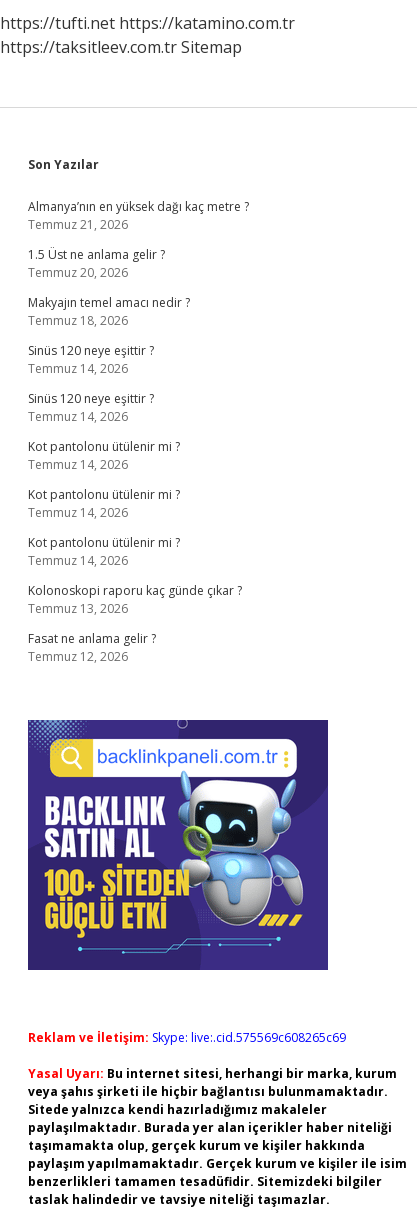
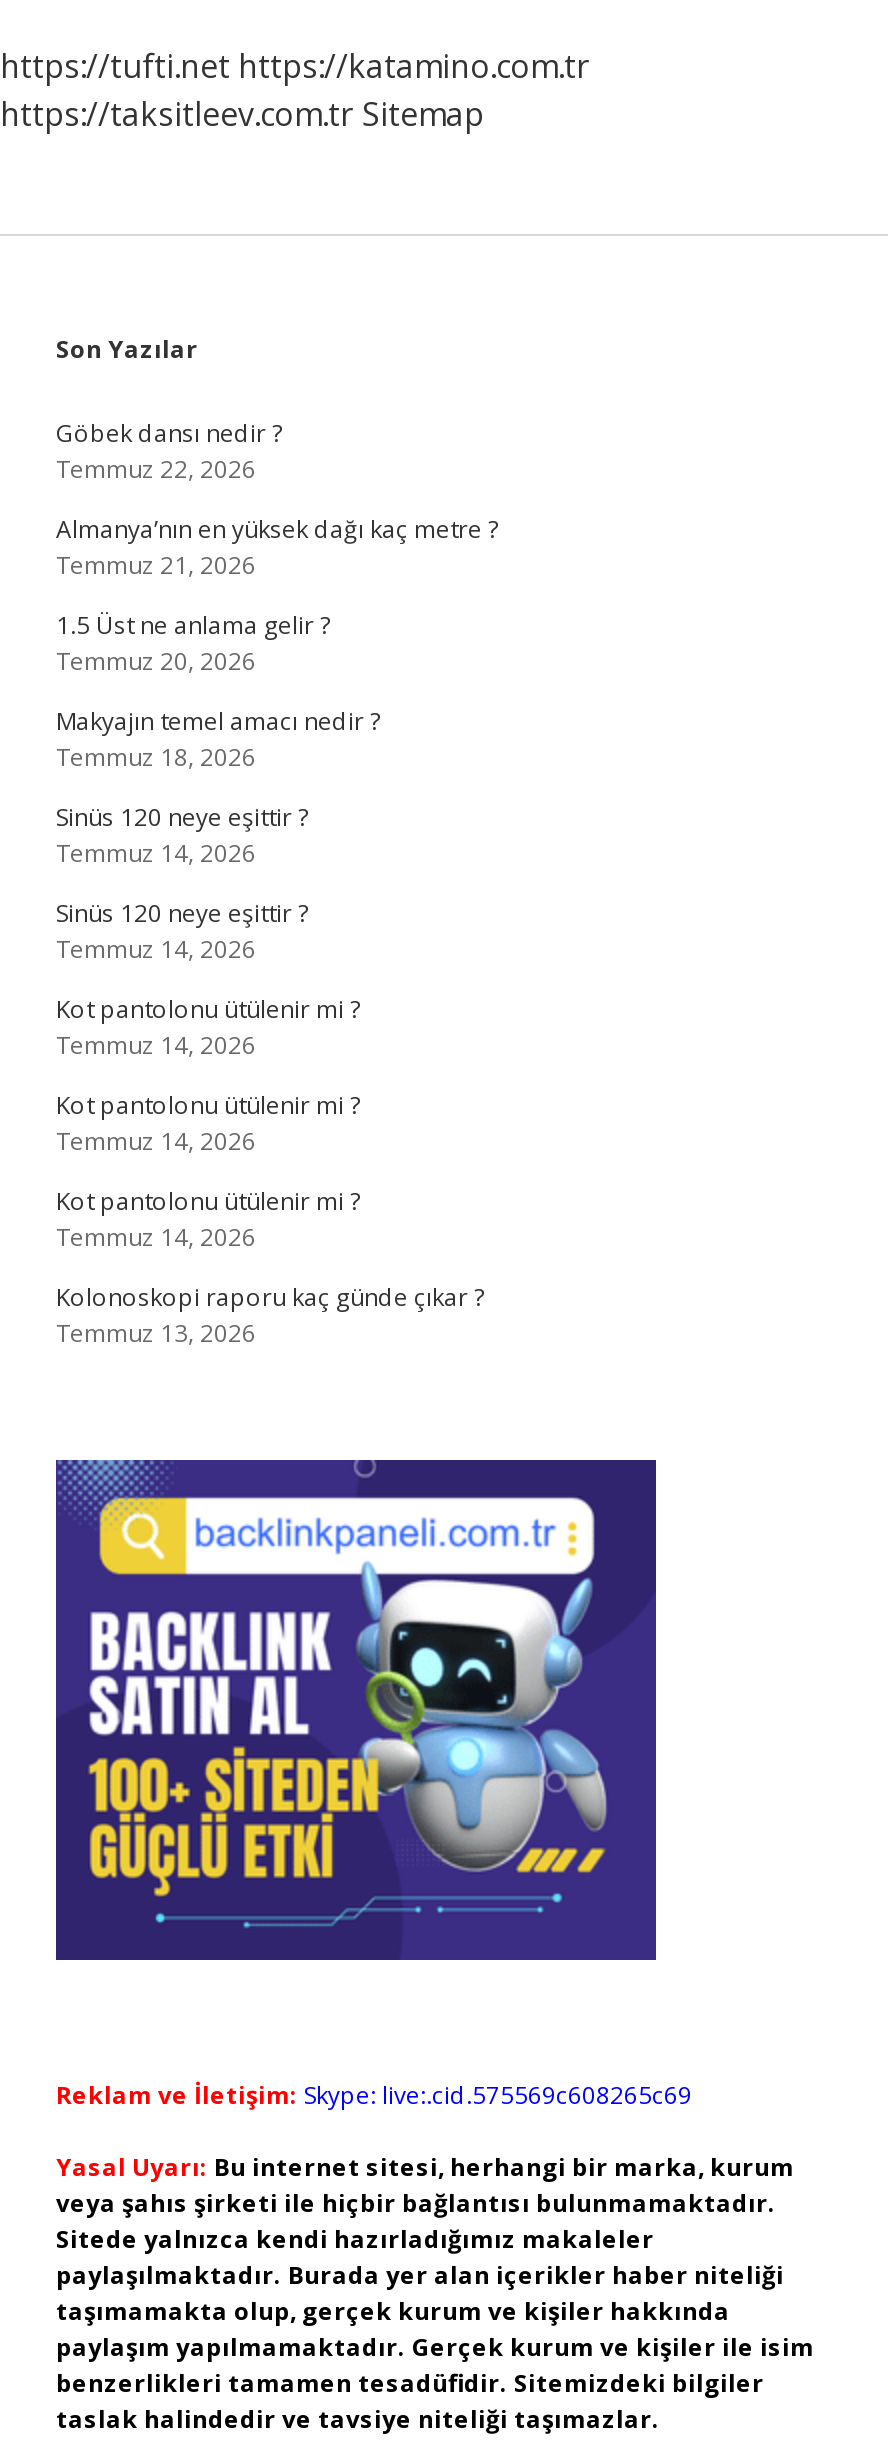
+ Göbek dansı nedir ?
+ Temmuz 22, 2026

moved down: Almanya’nın en yüksek dağı kaç metre ? | Temmuz 21, 2026 | 1.5 Üst ne anlama gelir ? | ... | Kolonoskopi raporu kaç günde çıkar ? | Temmuz 13, 2026

- Fasat ne anlama gelir ?
- Temmuz 12, 2026
